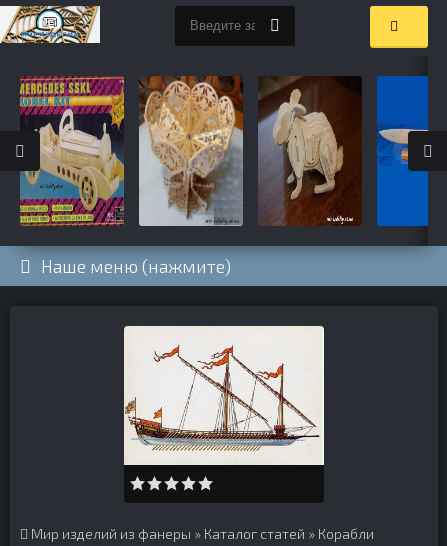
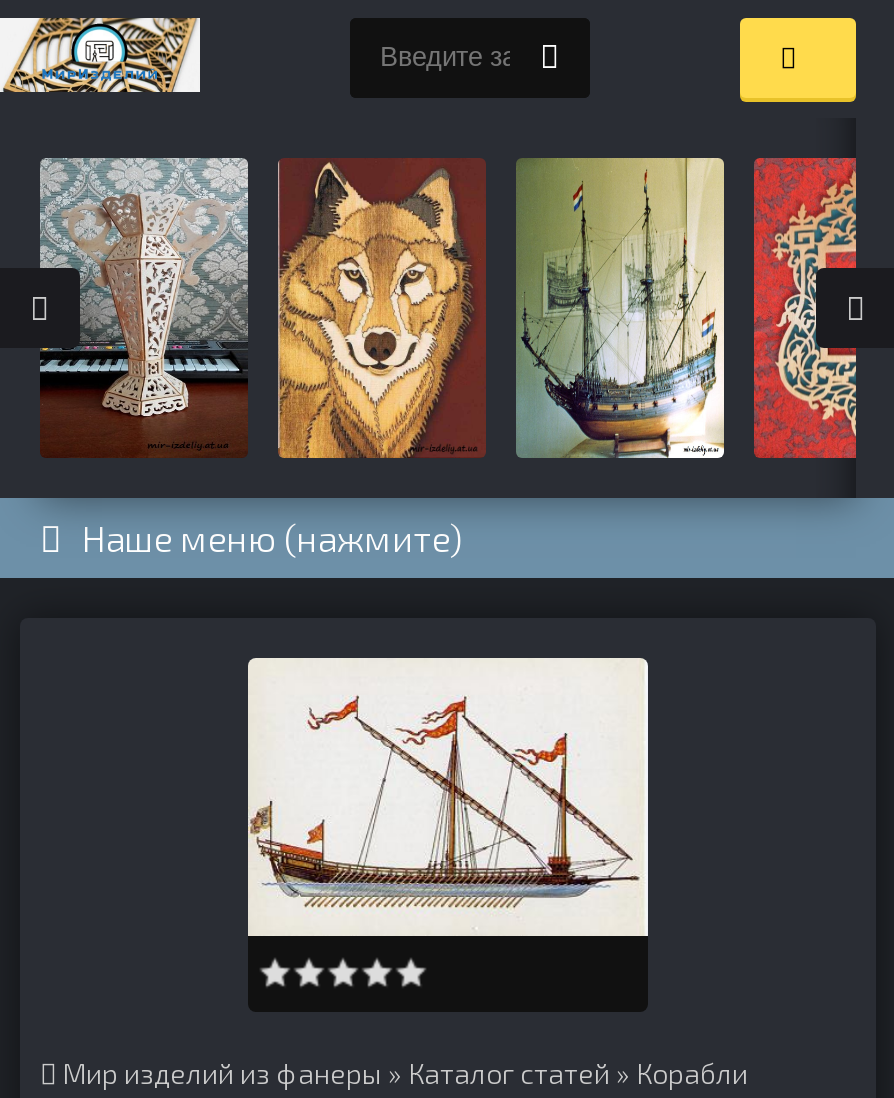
- [image]
+ [image]

- [image]
+ [image]

- [image]
+ [image]

- [image]
+ [image]
